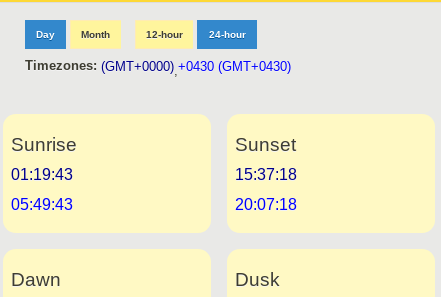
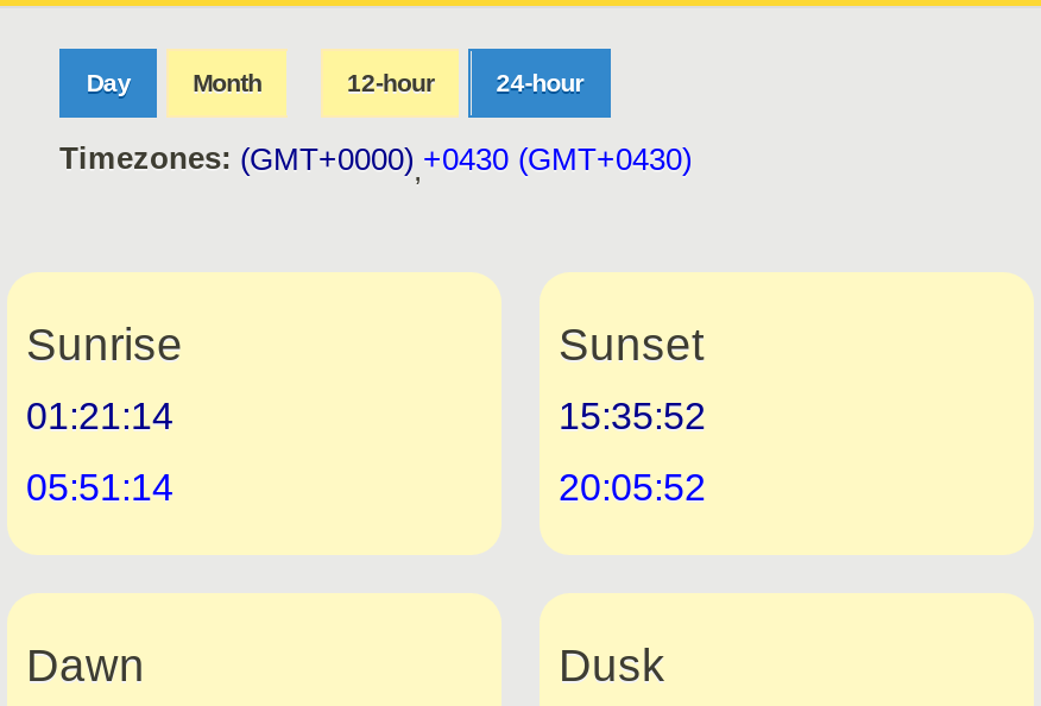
- 01:19:43
+ 01:21:14

- 15:37:18
+ 15:35:52

- 05:49:43
+ 05:51:14

- 20:07:18
+ 20:05:52
